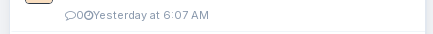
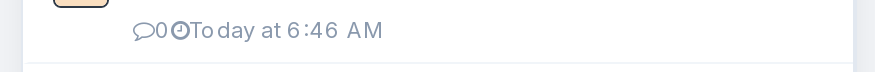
- Yesterday at 6:07 AM
+ Today at 6:46 AM
